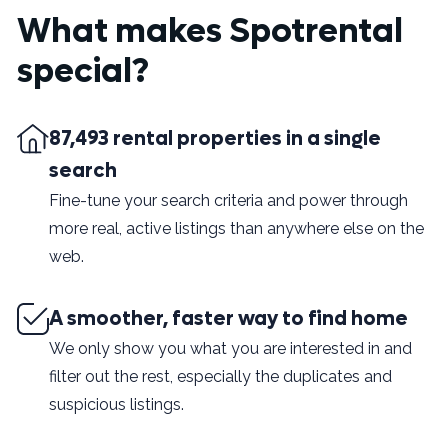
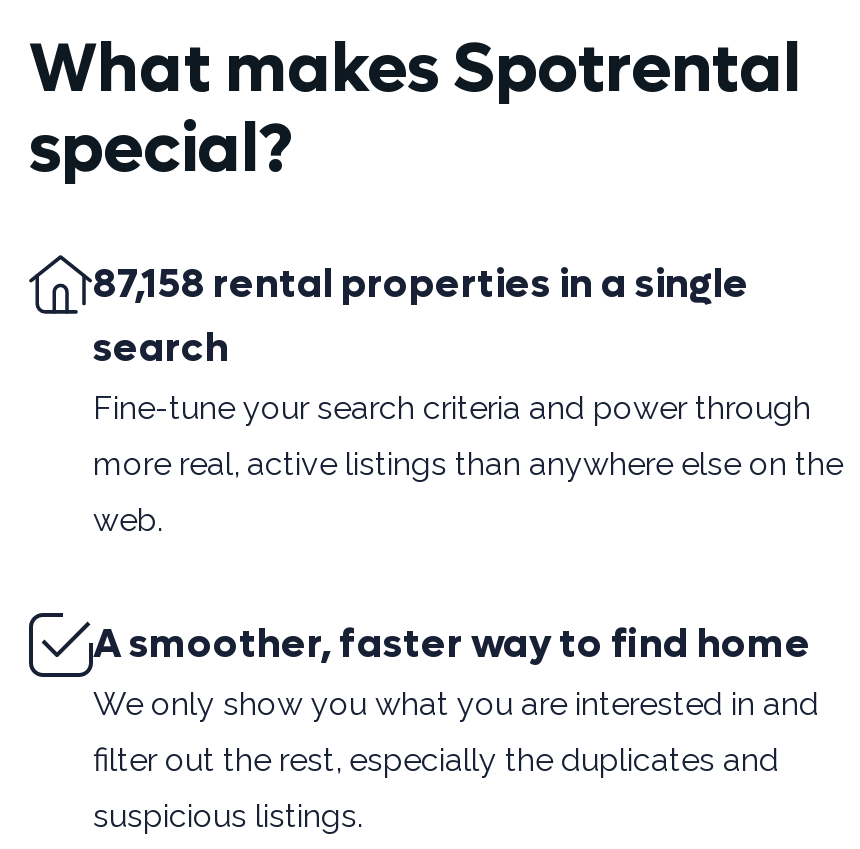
- 87,493 rental properties in a single
+ 87,158 rental properties in a single
